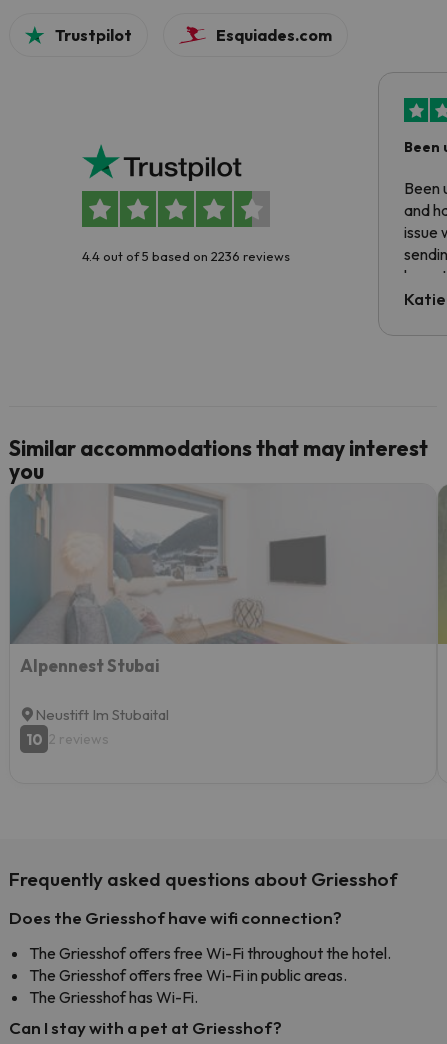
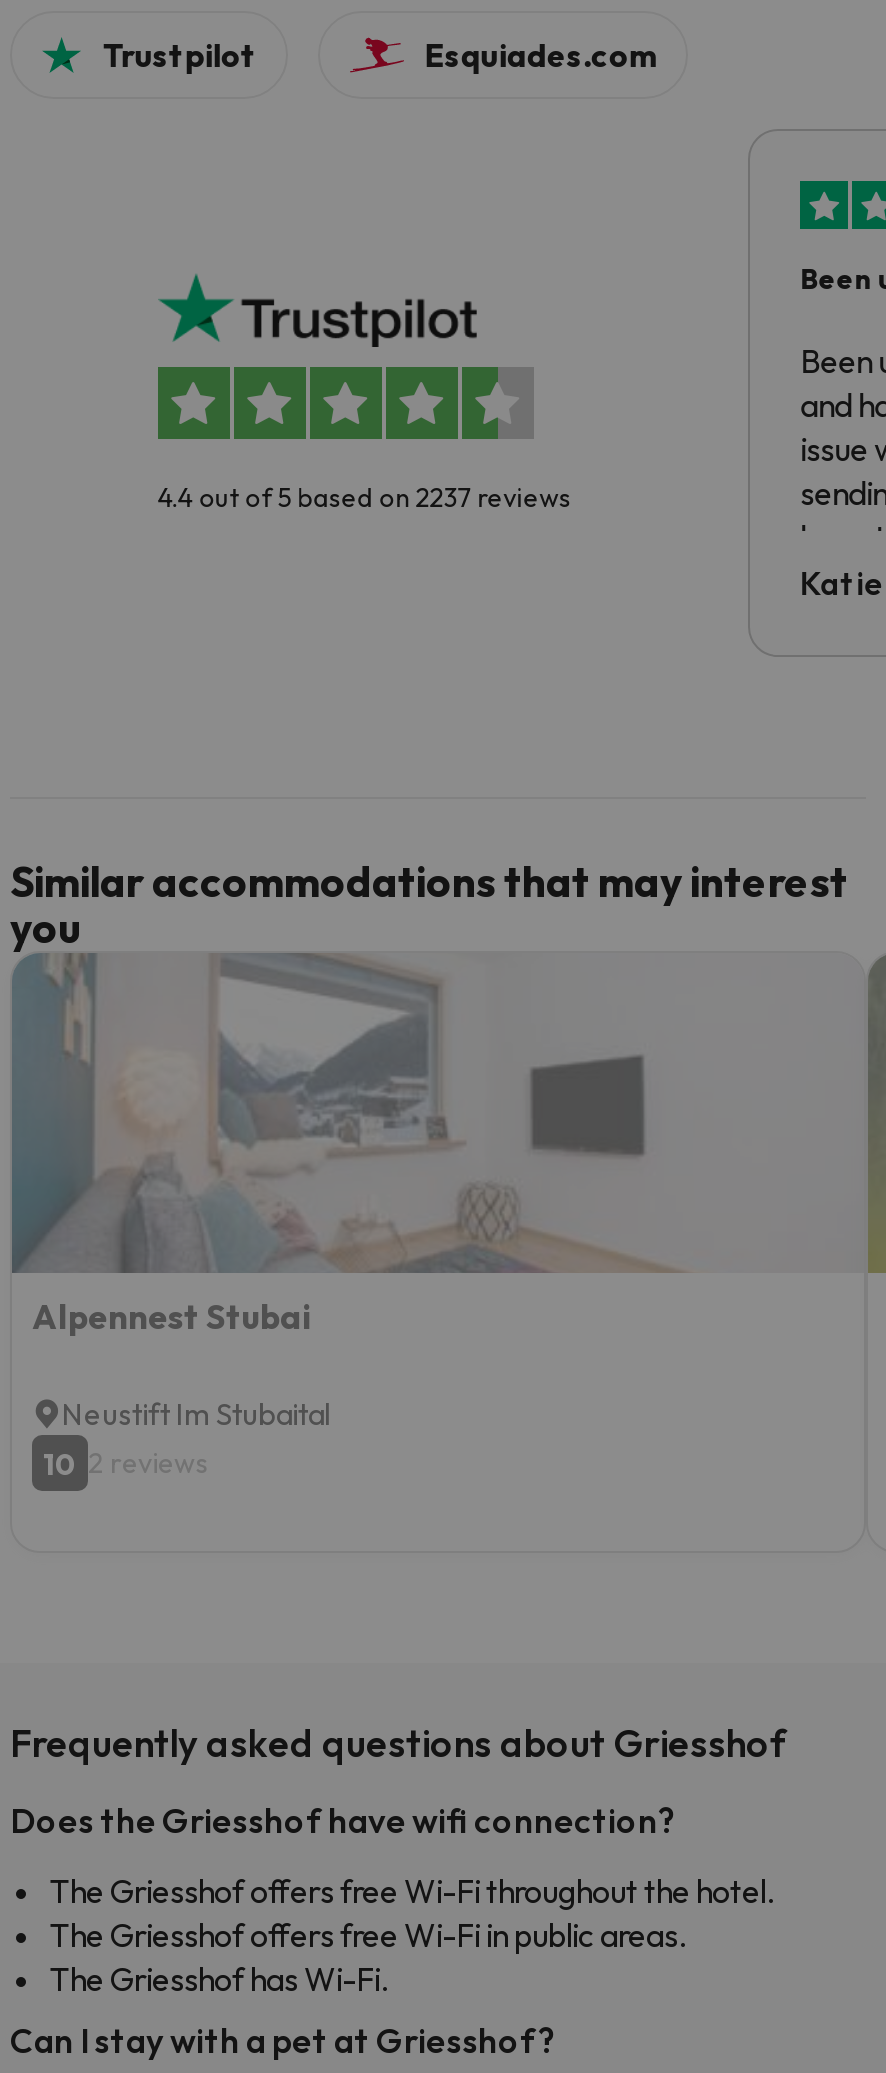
- 4.4 out of 5 based on 2236 reviews
+ 4.4 out of 5 based on 2237 reviews
